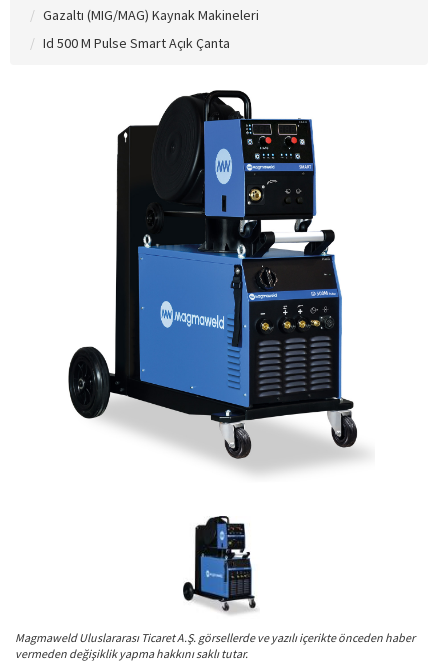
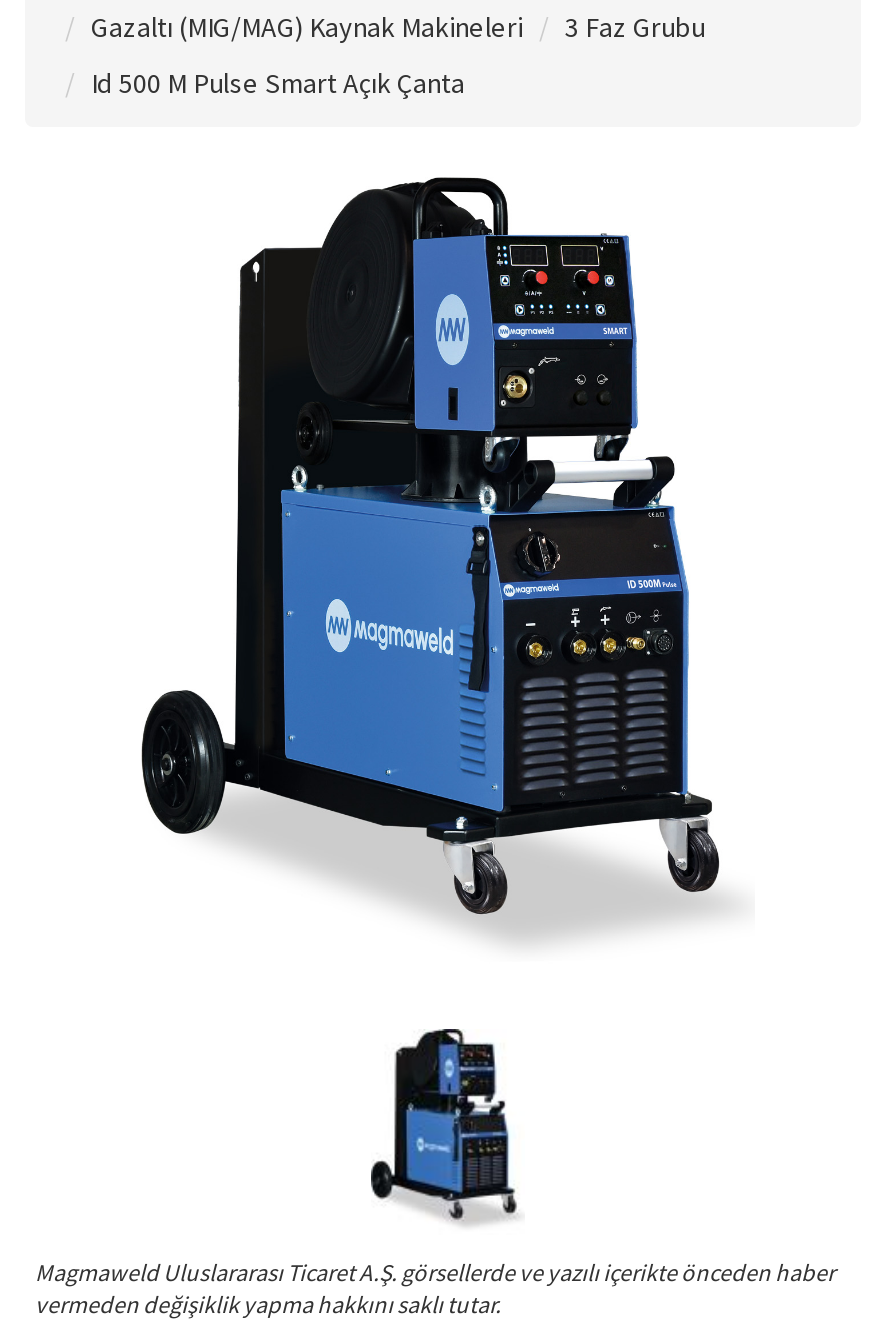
+ 3 Faz Grubu
